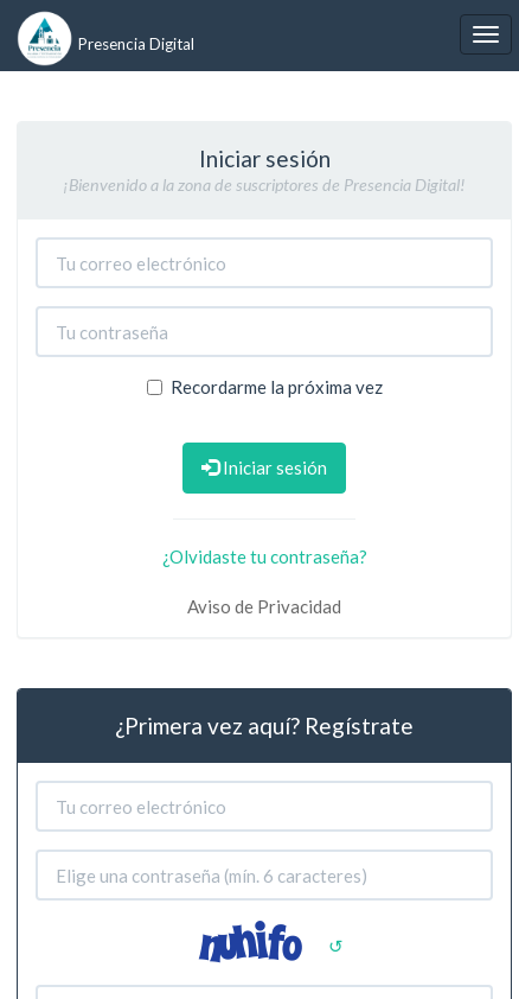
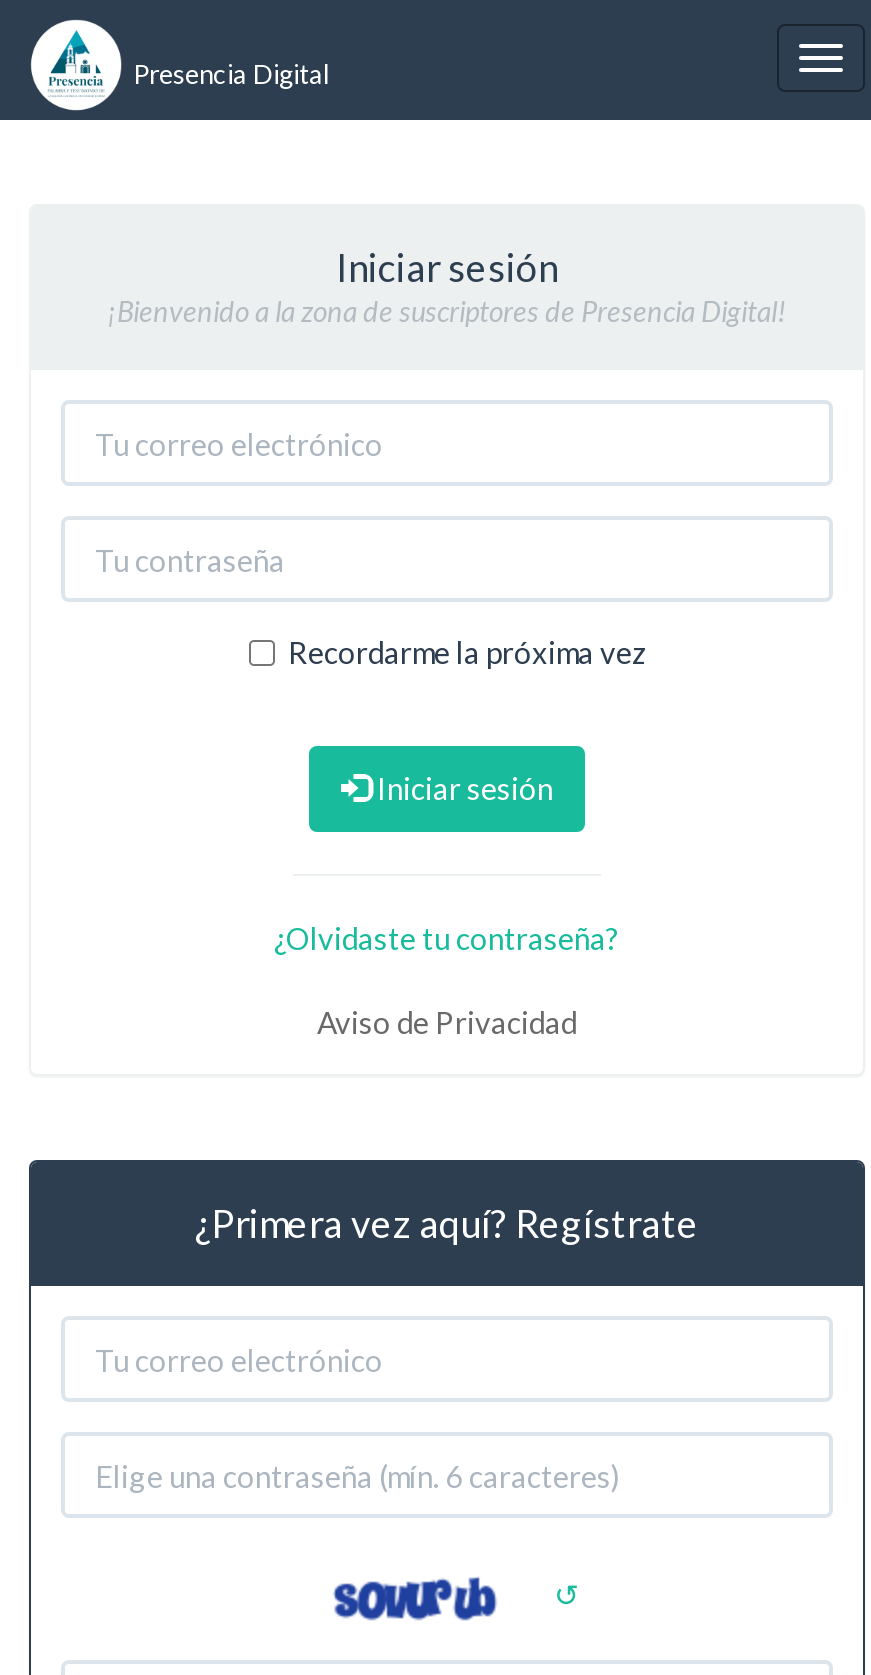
- [image]
+ [image]
